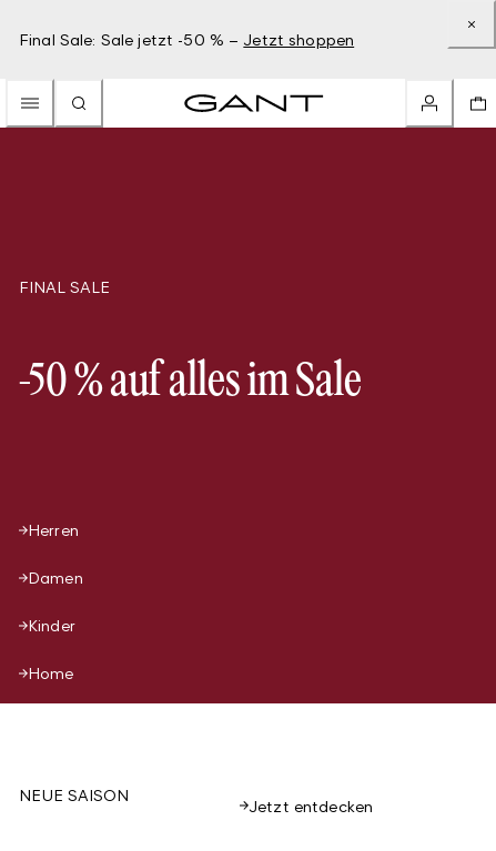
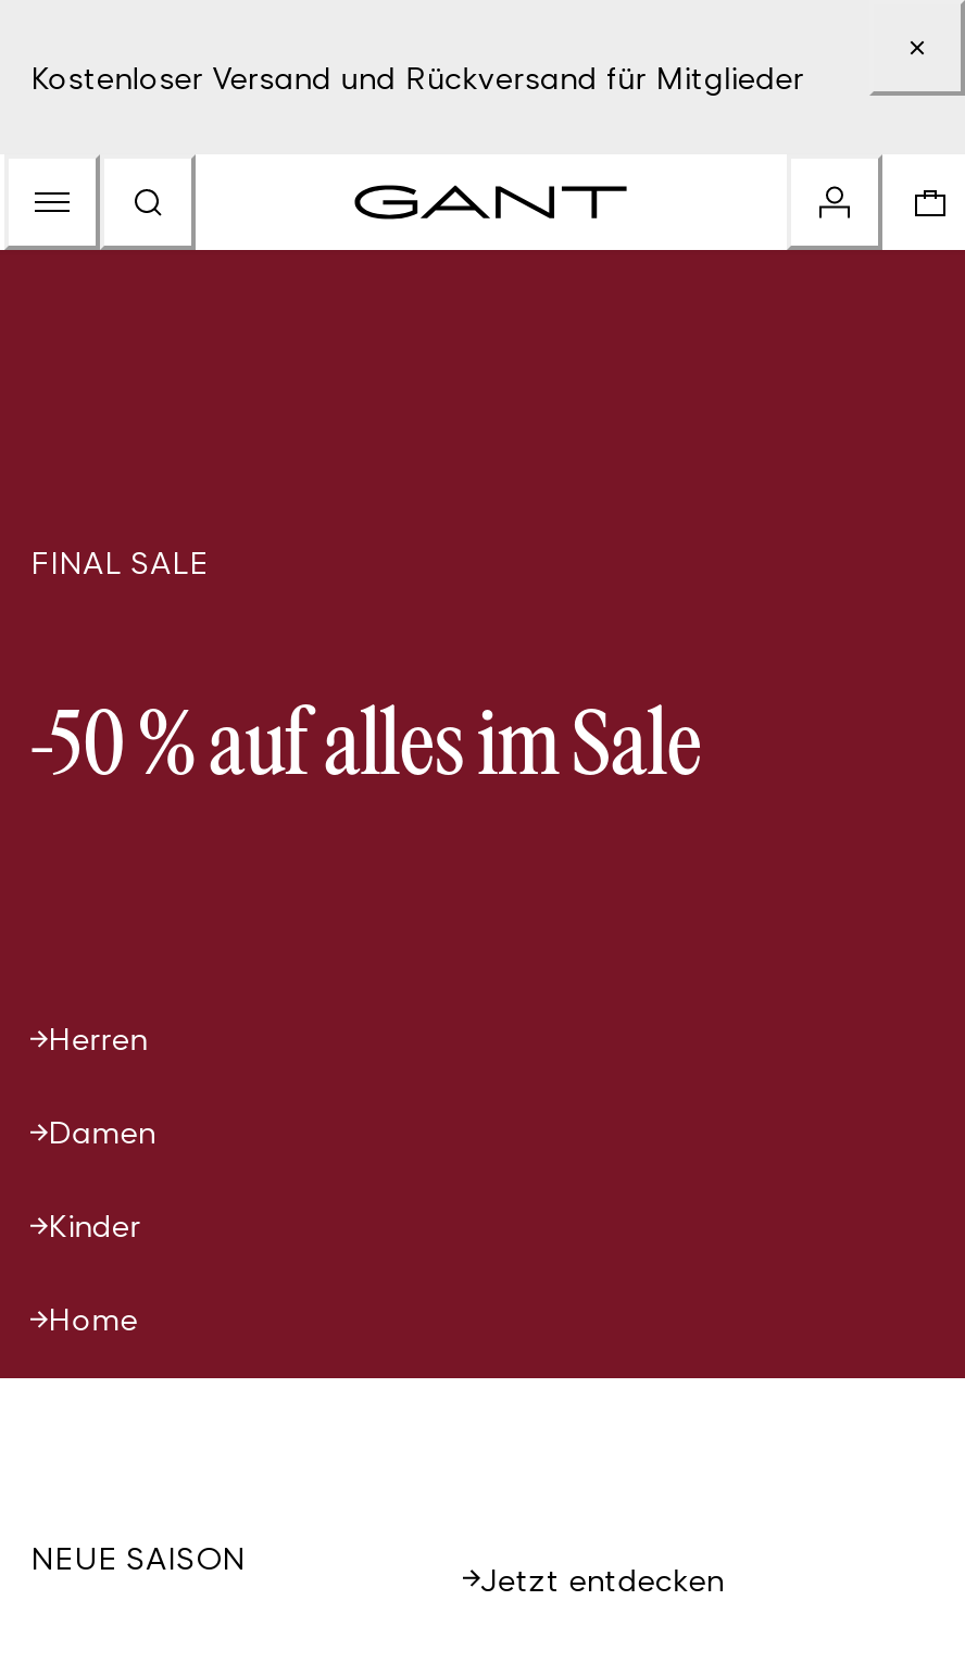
- Final Sale: Sale jetzt -50 % – Jetzt shoppen
+ Kostenloser Versand und Rückversand für Mitglieder
